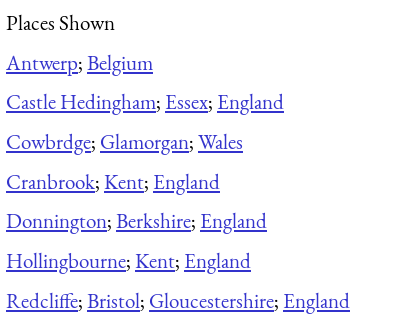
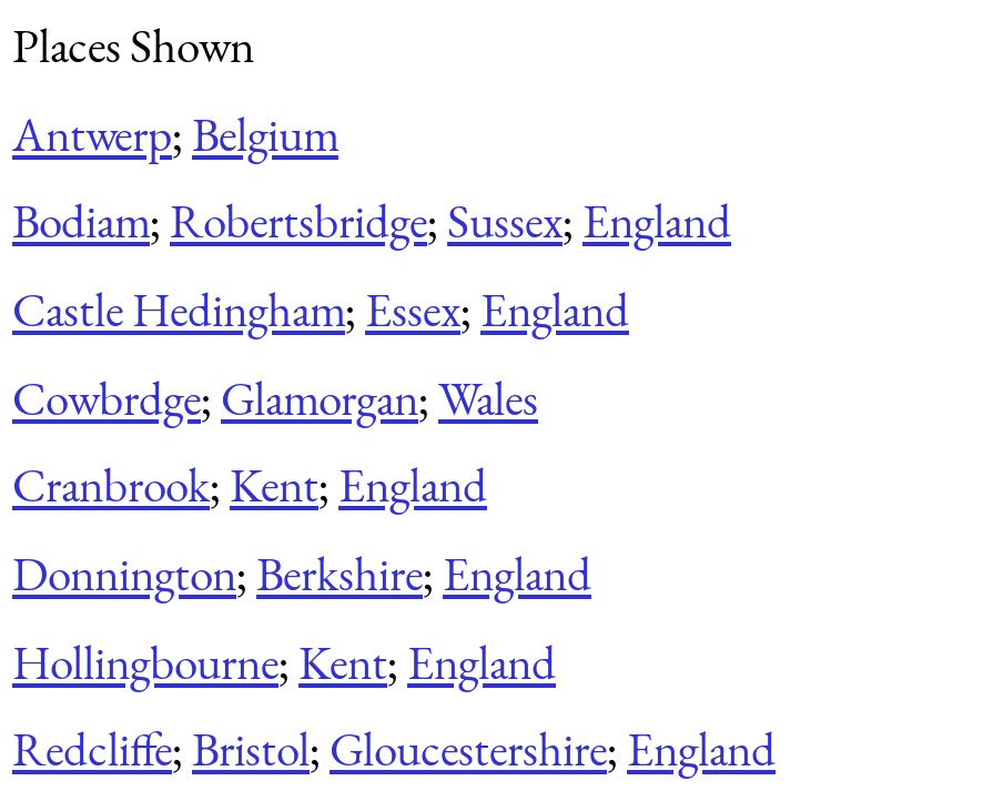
+ Bodiam; Robertsbridge; Sussex; England
